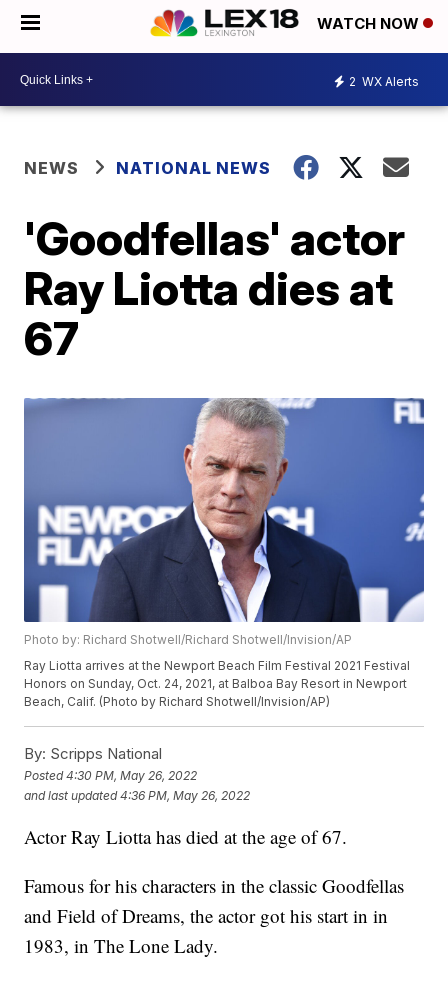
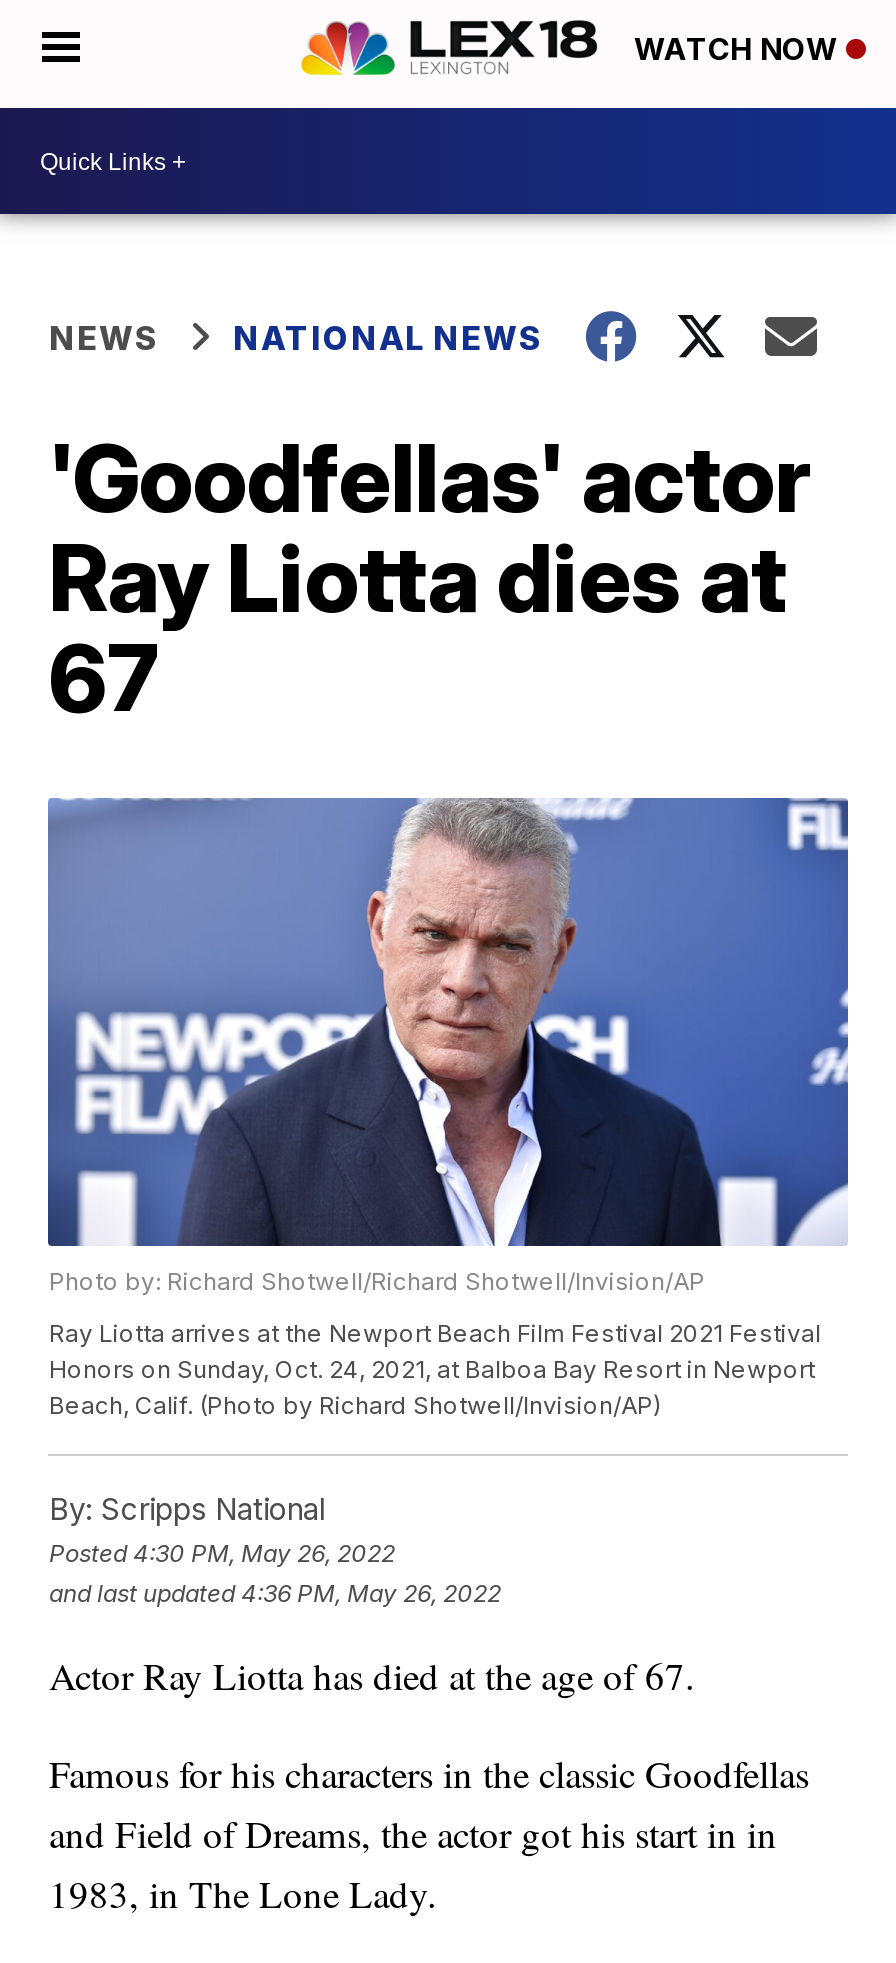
- 2 WX Alerts
